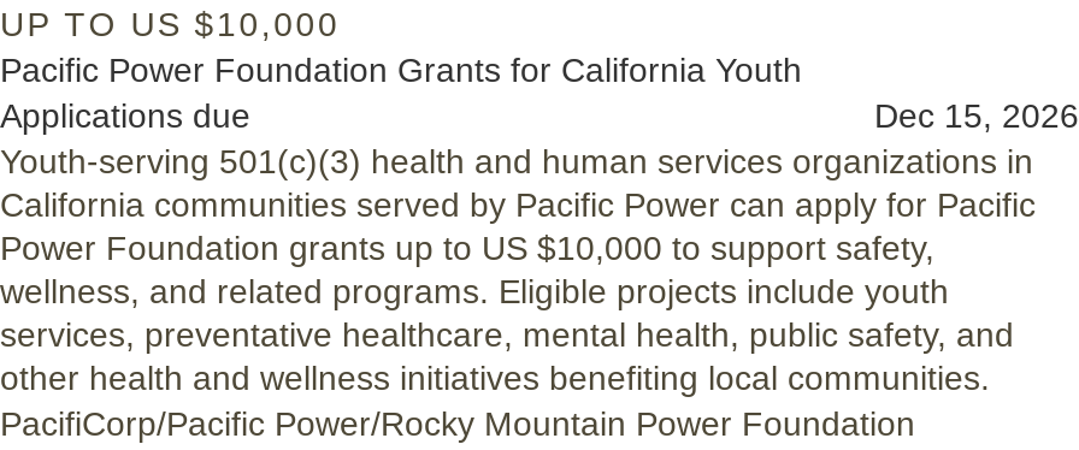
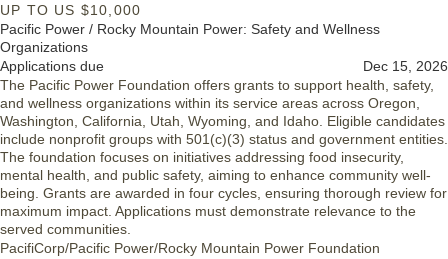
- Pacific Power Foundation Grants for California Youth
+ Pacific Power / Rocky Mountain Power: Safety and Wellness
+ Organizations

- Youth-serving 501(c)(3) health and human services organizations in
- California communities served by Pacific Power can apply for Pacific
- Power Foundation grants up to US $10,000 to support safety,
- wellness, and related programs. Eligible projects include youth
- services, preventative healthcare, mental health, public safety, and
- other health and wellness initiatives benefiting local communities.
+ The Pacific Power Foundation offers grants to support health, safety,
+ and wellness organizations within its service areas across Oregon,
+ Washington, California, Utah, Wyoming, and Idaho. Eligible candidates
+ include nonprofit groups with 501(c)(3) status and government entities.
+ The foundation focuses on initiatives addressing food insecurity,
+ mental health, and public safety, aiming to enhance community well-
+ being. Grants are awarded in four cycles, ensuring thorough review for
+ maximum impact. Applications must demonstrate relevance to the
+ served communities.
